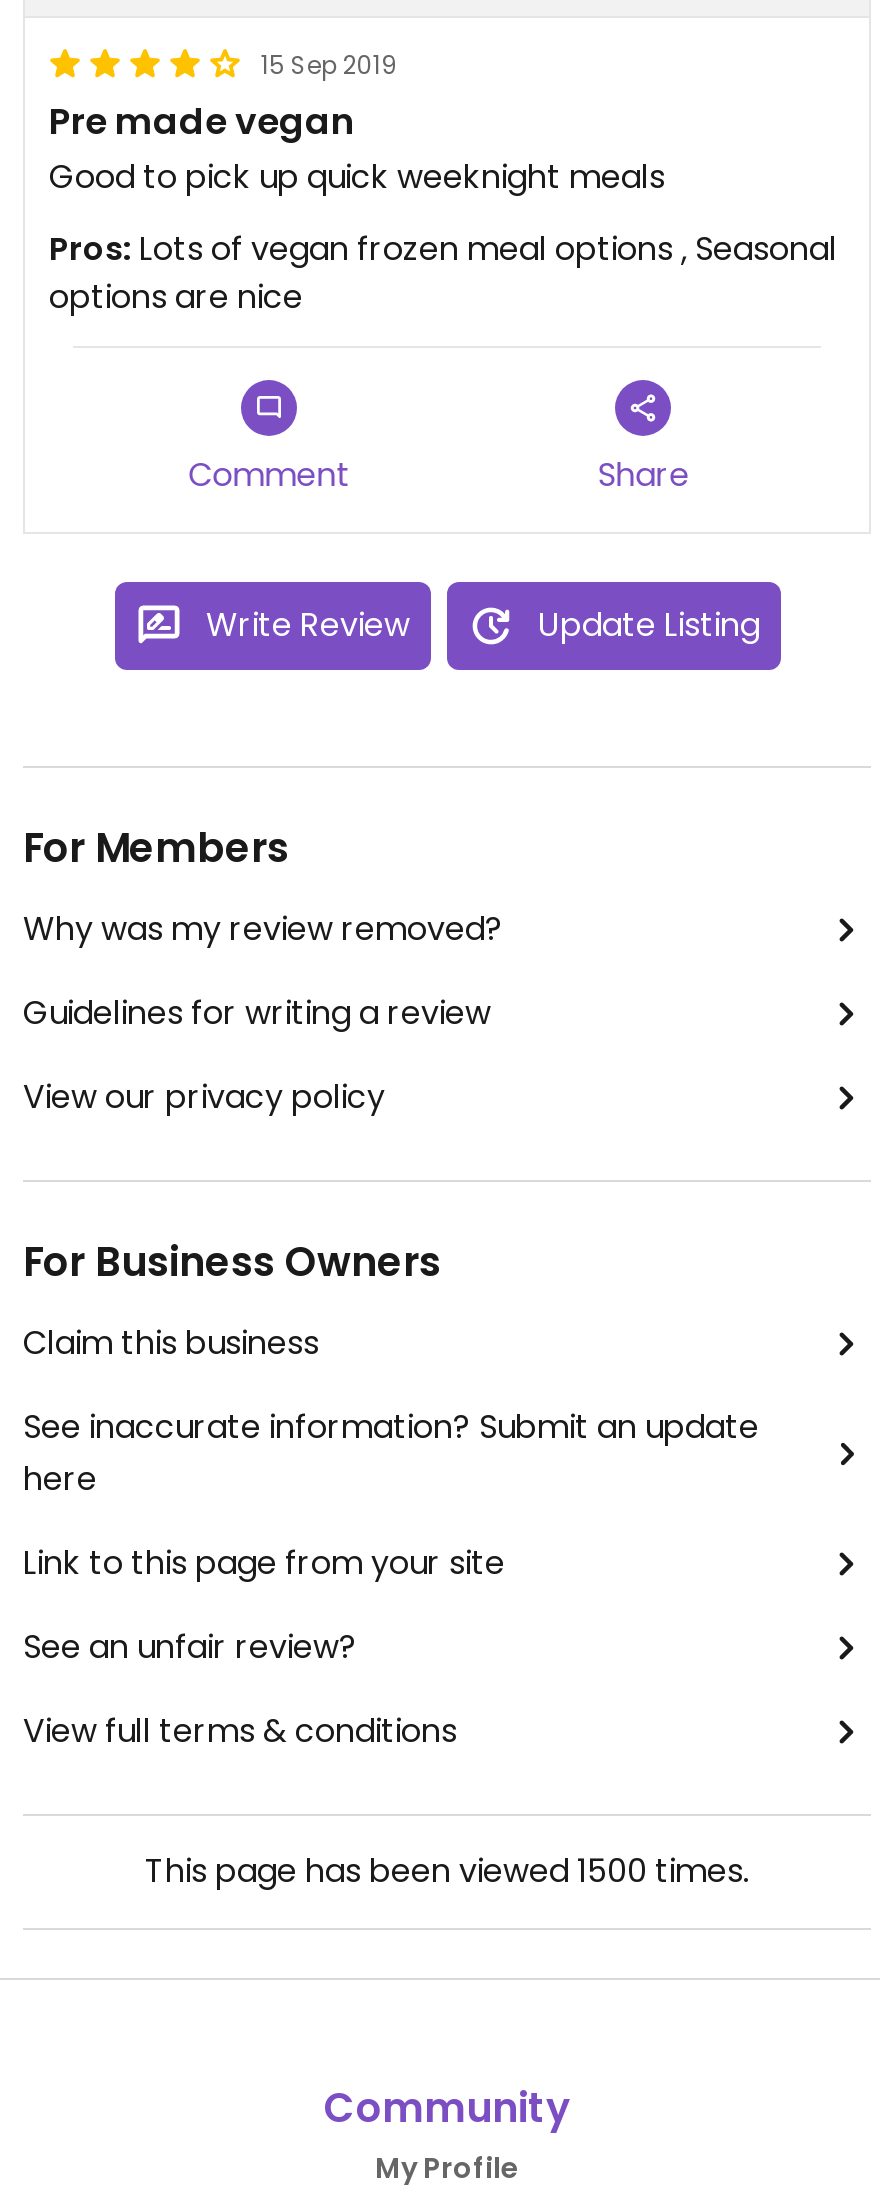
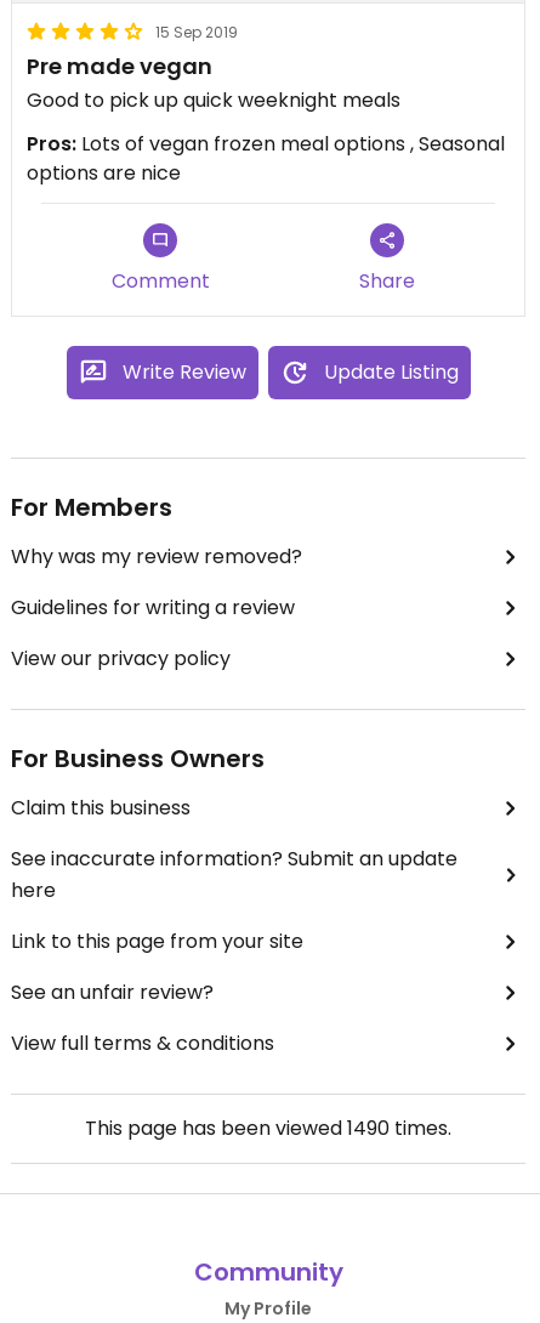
- This page has been viewed 1500 times.
+ This page has been viewed 1490 times.
